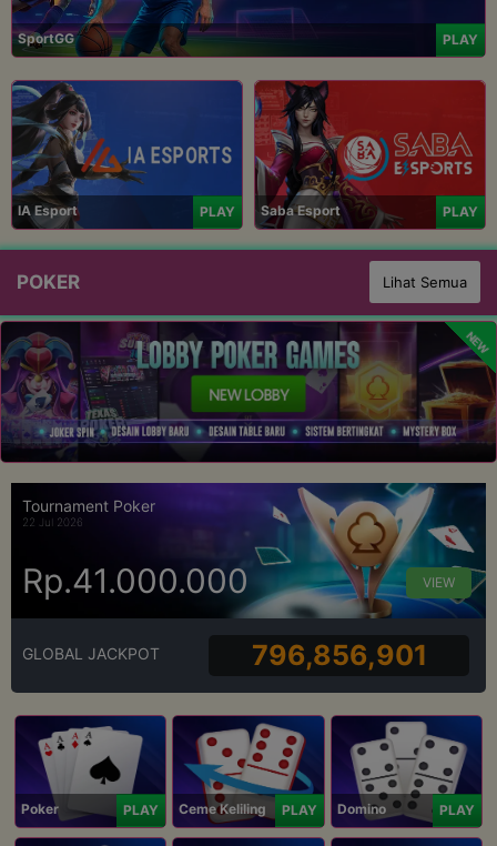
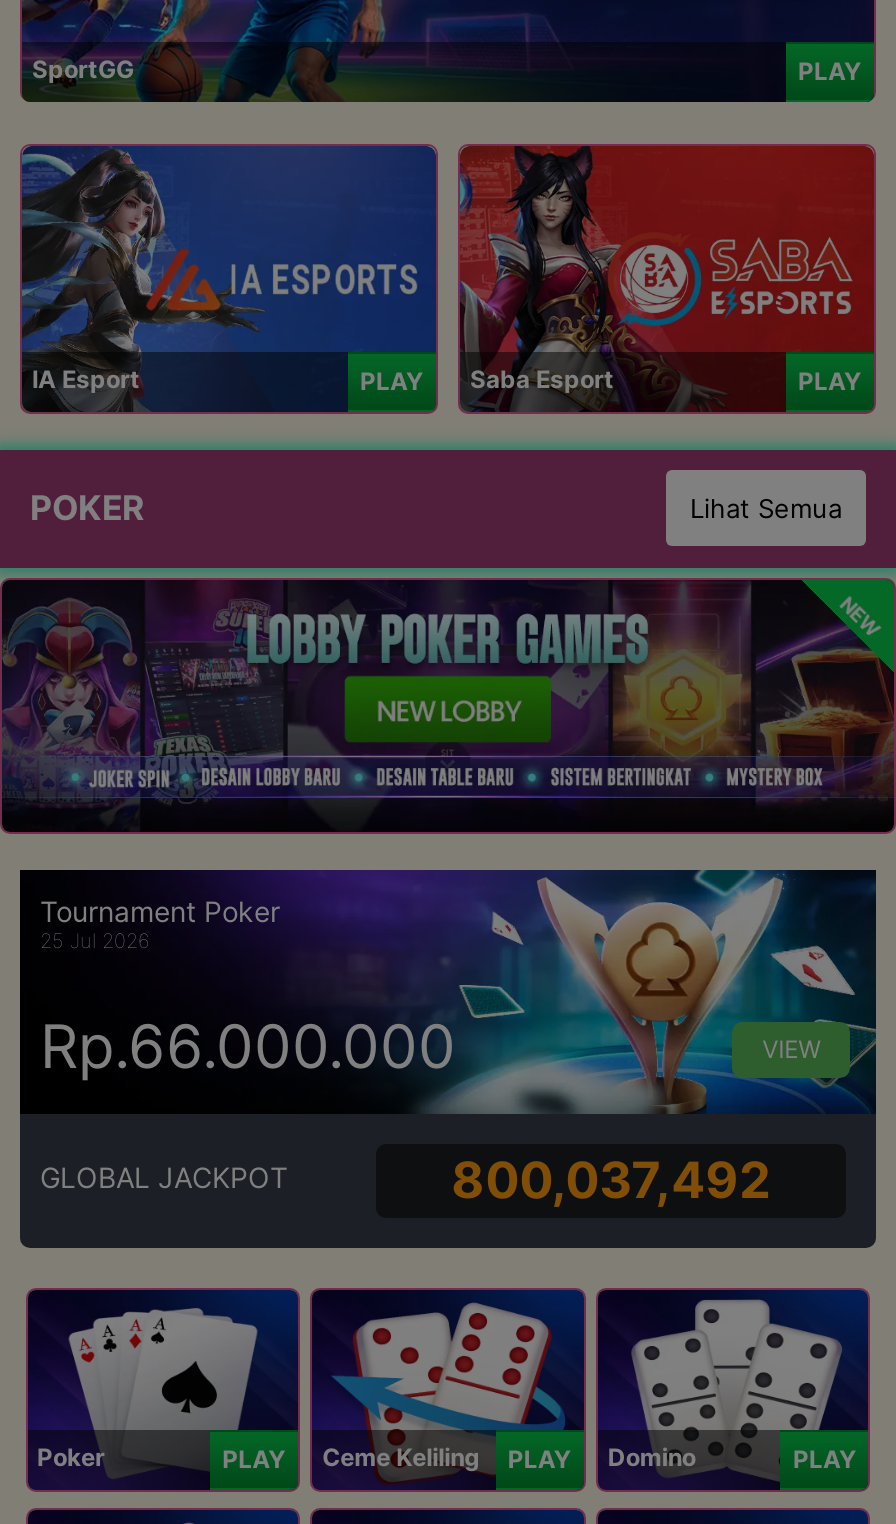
- 22 Jul 2026
+ 25 Jul 2026

- Rp.41.000.000
+ Rp.66.000.000

- 796,856,901
+ 800,037,492
